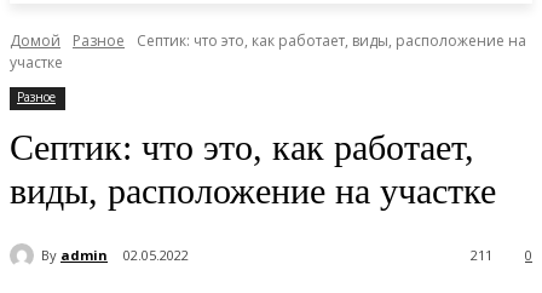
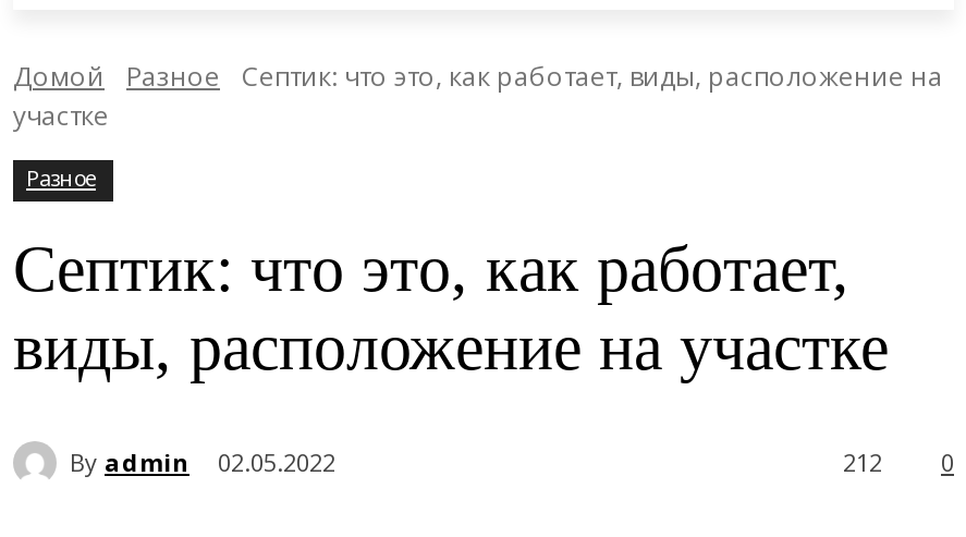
- 211 0
+ 212 0
